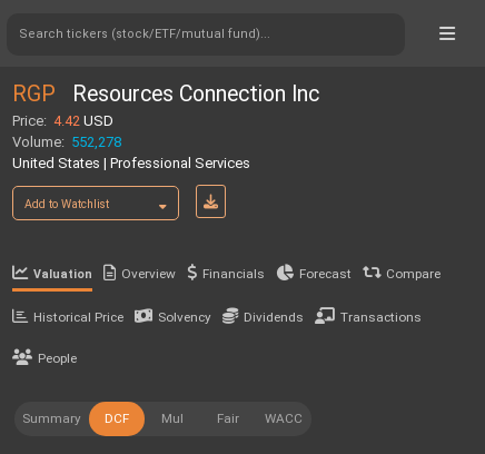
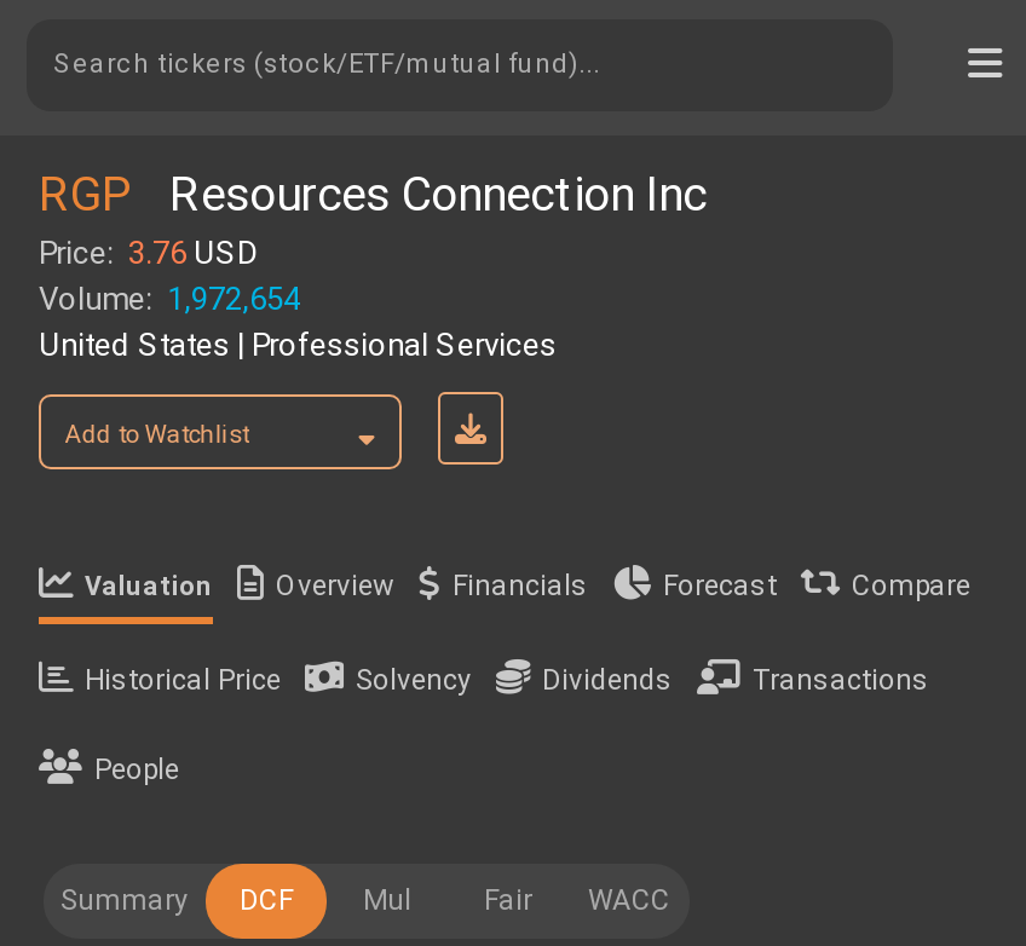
- Price: 4.42 USD
+ Price: 3.76 USD

- Volume: 552,278
+ Volume: 1,972,654
